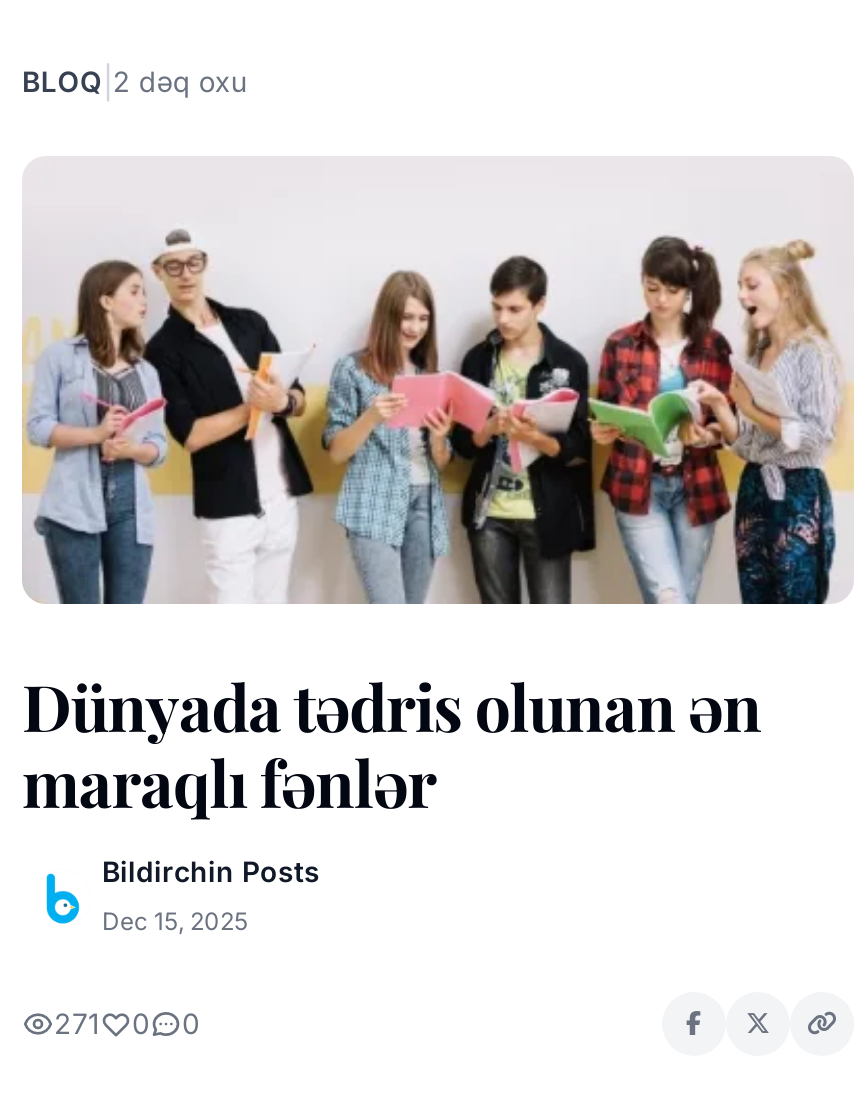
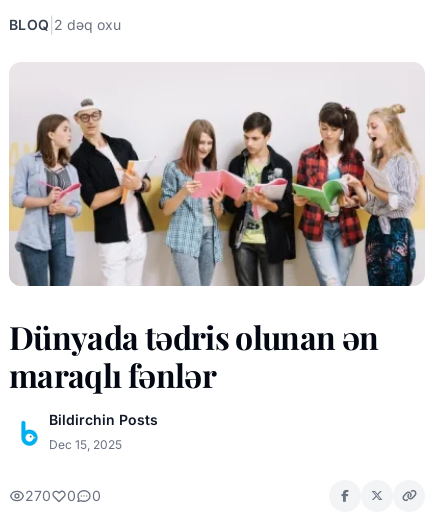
- 271 0 0
+ 270 0 0
